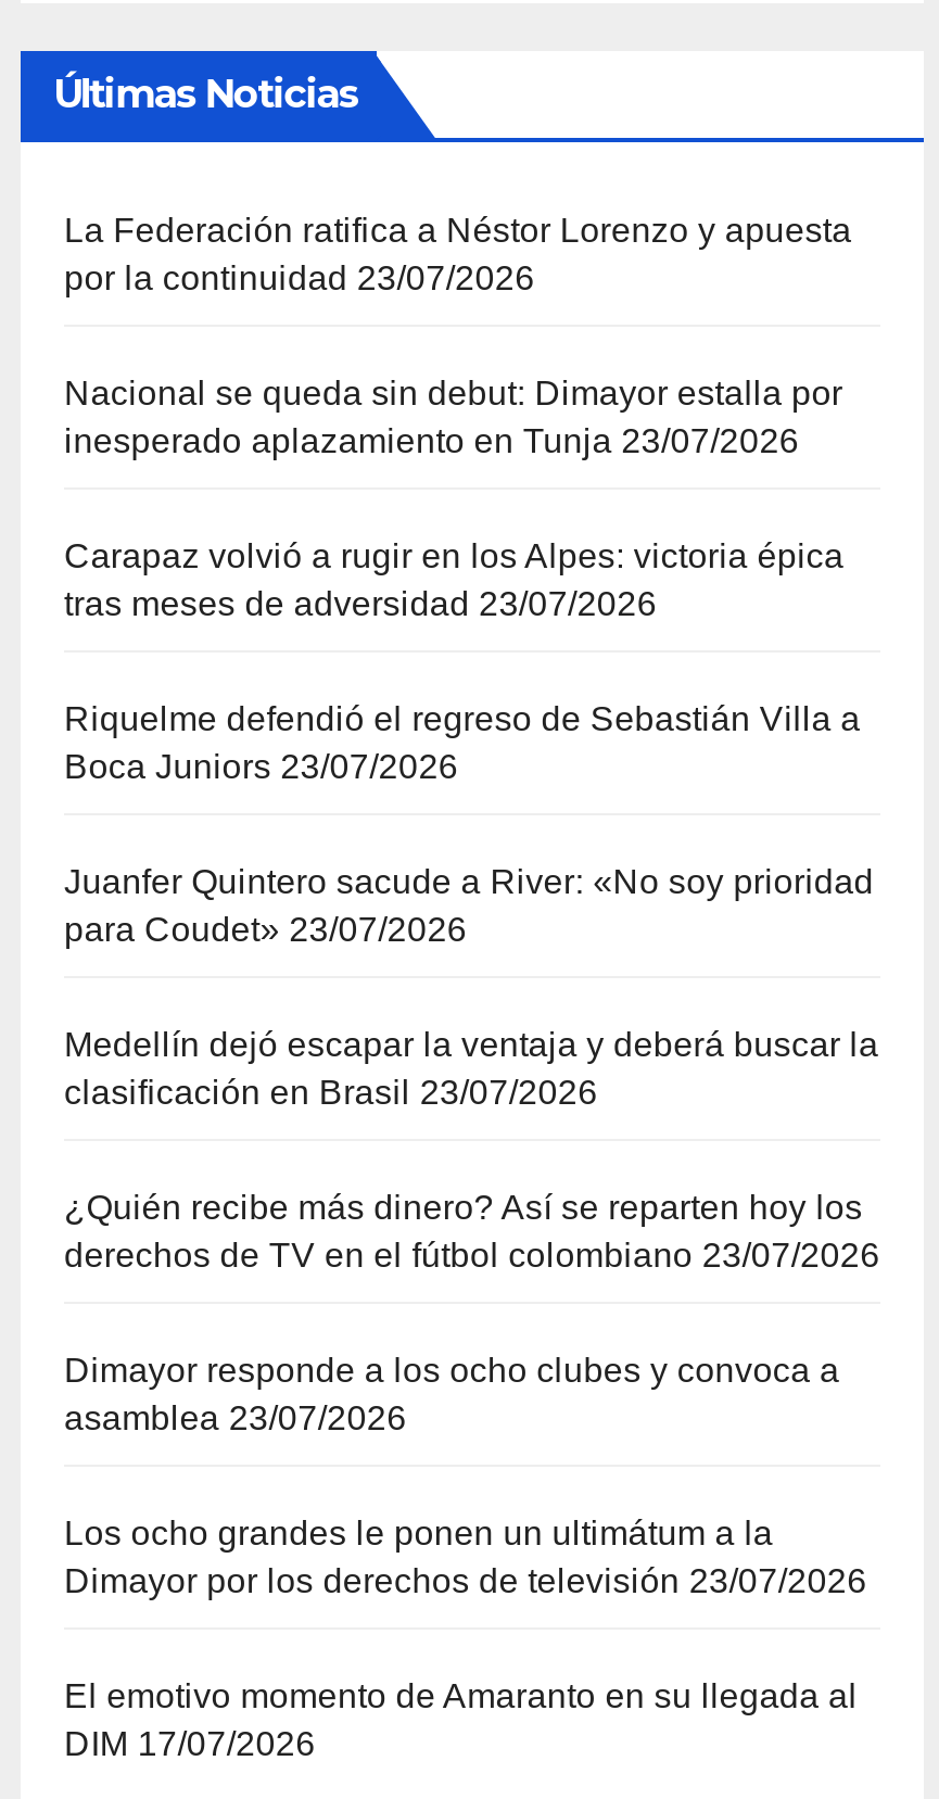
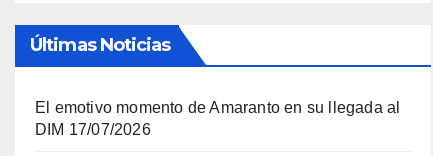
- La Federación ratifica a Néstor Lorenzo y apuesta
- por la continuidad 23/07/2026
- Nacional se queda sin debut: Dimayor estalla por
- inesperado aplazamiento en Tunja 23/07/2026
- Carapaz volvió a rugir en los Alpes: victoria épica
- tras meses de adversidad 23/07/2026
- Riquelme defendió el regreso de Sebastián Villa a
- Boca Juniors 23/07/2026
- Juanfer Quintero sacude a River: «No soy prioridad
- para Coudet» 23/07/2026
- Medellín dejó escapar la ventaja y deberá buscar la
- clasificación en Brasil 23/07/2026
- ¿Quién recibe más dinero? Así se reparten hoy los
- derechos de TV en el fútbol colombiano 23/07/2026
- Dimayor responde a los ocho clubes y convoca a
- asamblea 23/07/2026
- Los ocho grandes le ponen un ultimátum a la
- Dimayor por los derechos de televisión 23/07/2026
